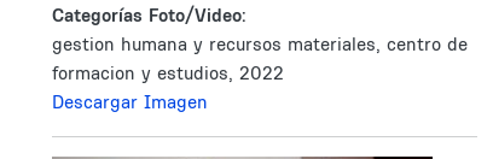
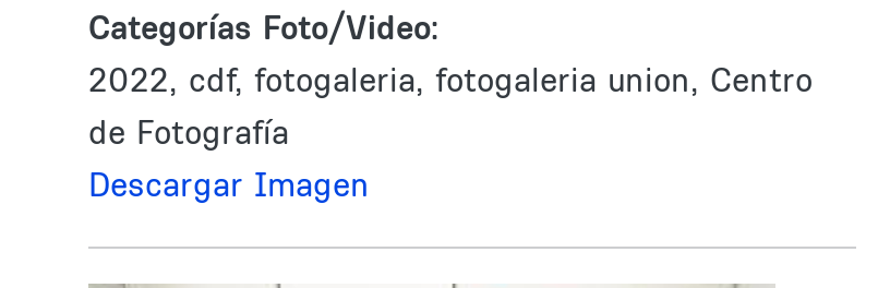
- gestion humana y recursos materiales, centro de
- formacion y estudios, 2022
+ 2022, cdf, fotogaleria, fotogaleria union, Centro
+ de Fotografía
